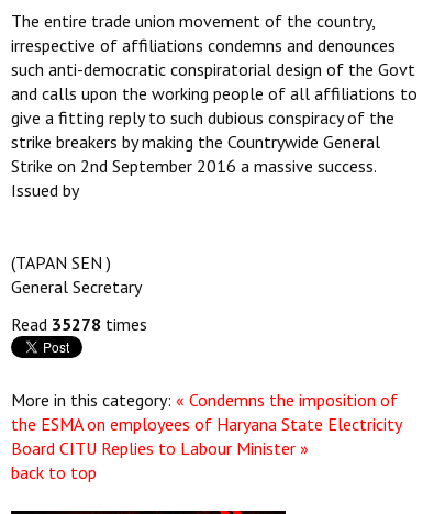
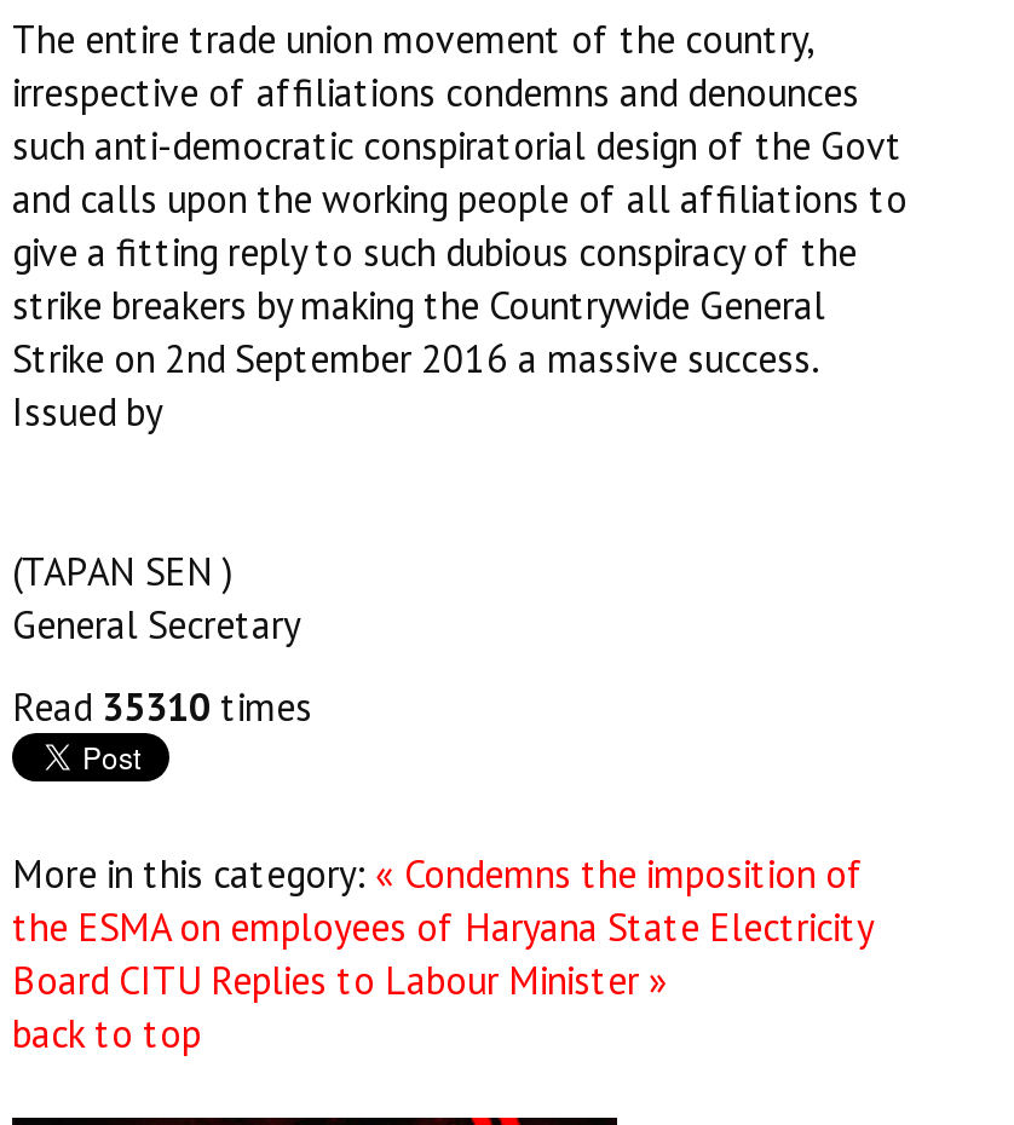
- Read 35278 times
+ Read 35310 times
